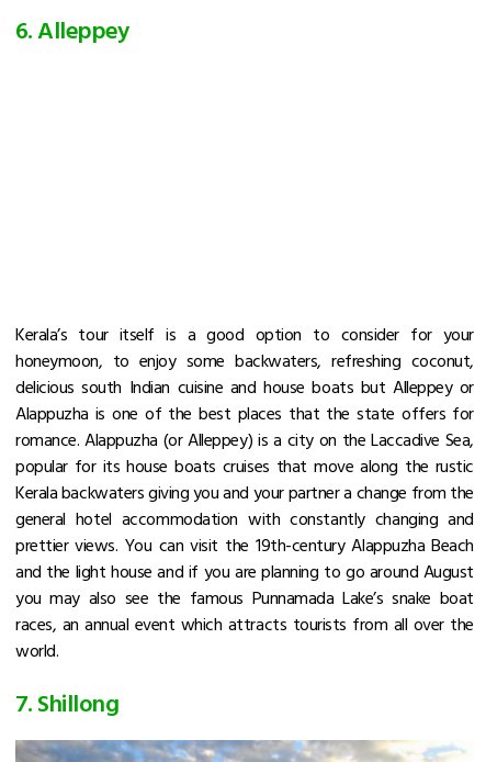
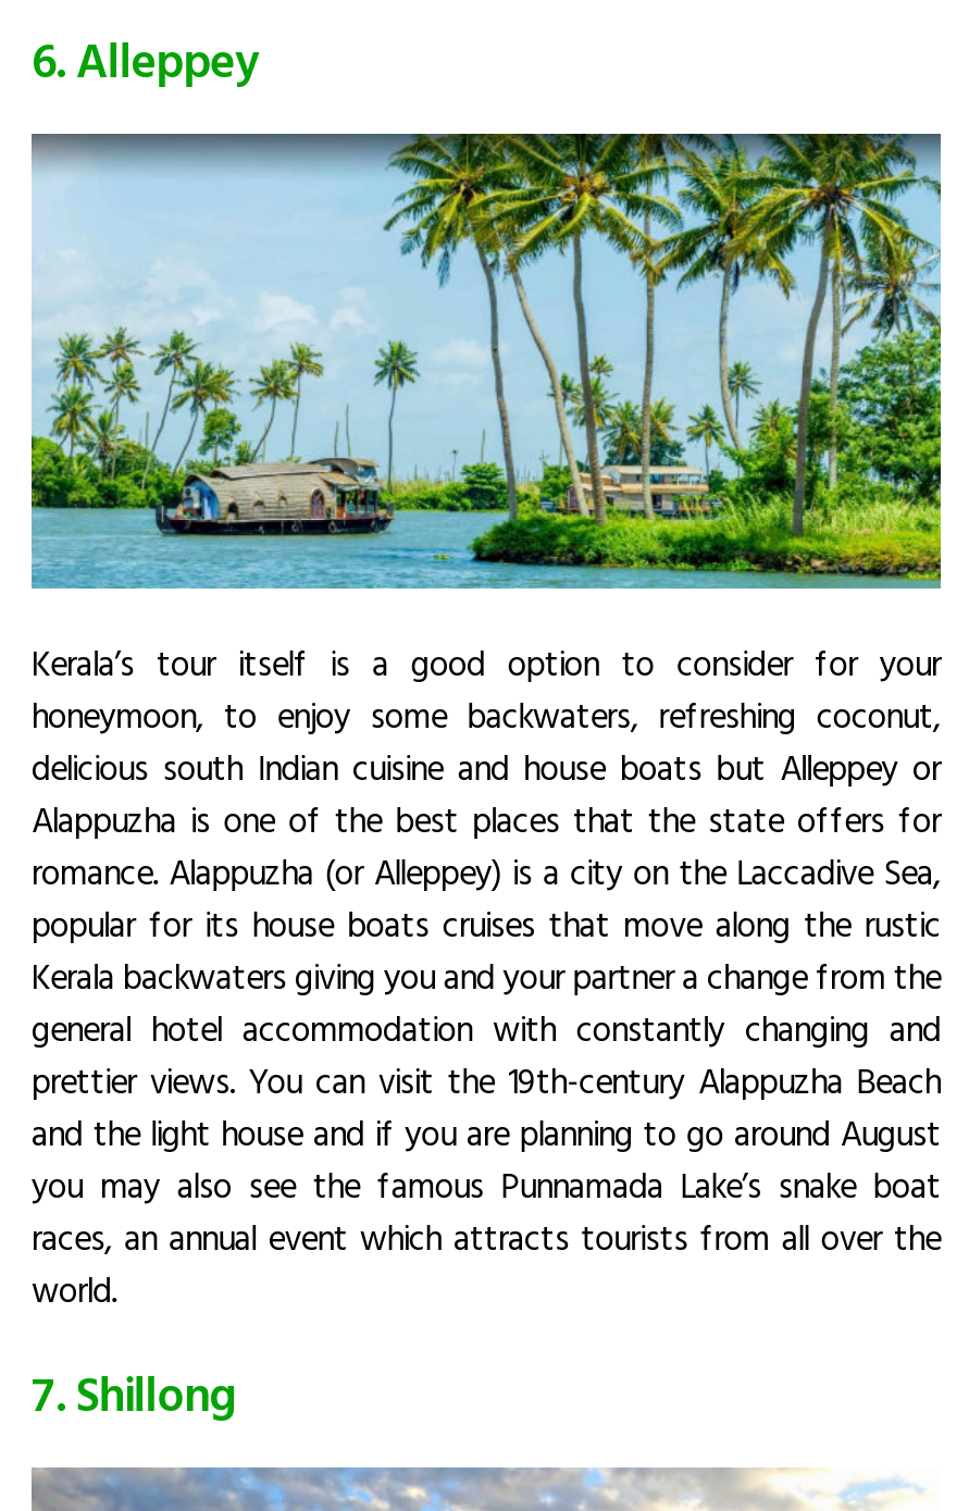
+ [image]
